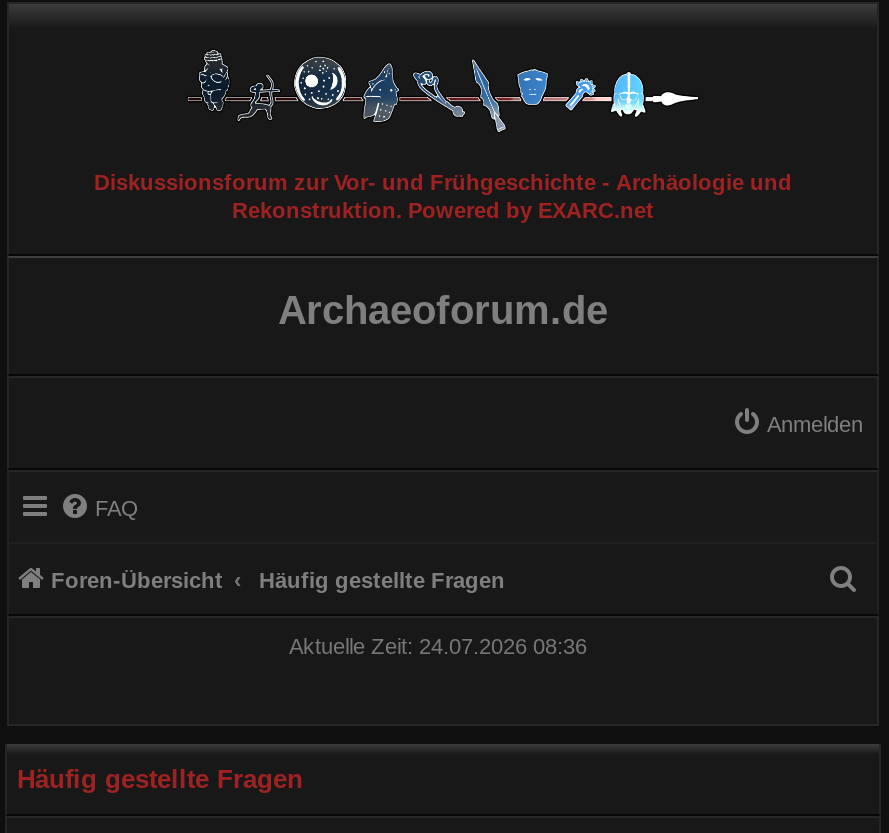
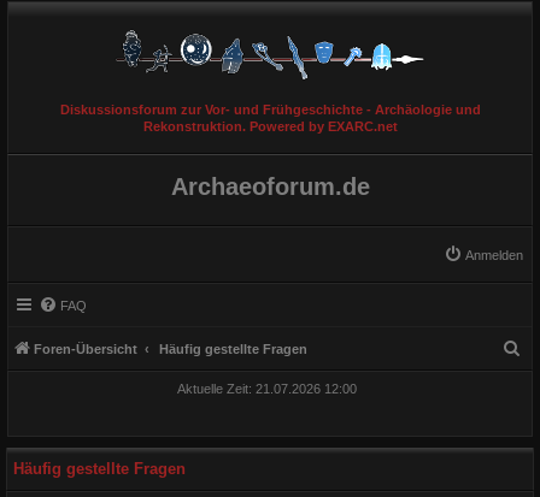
- Aktuelle Zeit: 24.07.2026 08:36
+ Aktuelle Zeit: 21.07.2026 12:00
